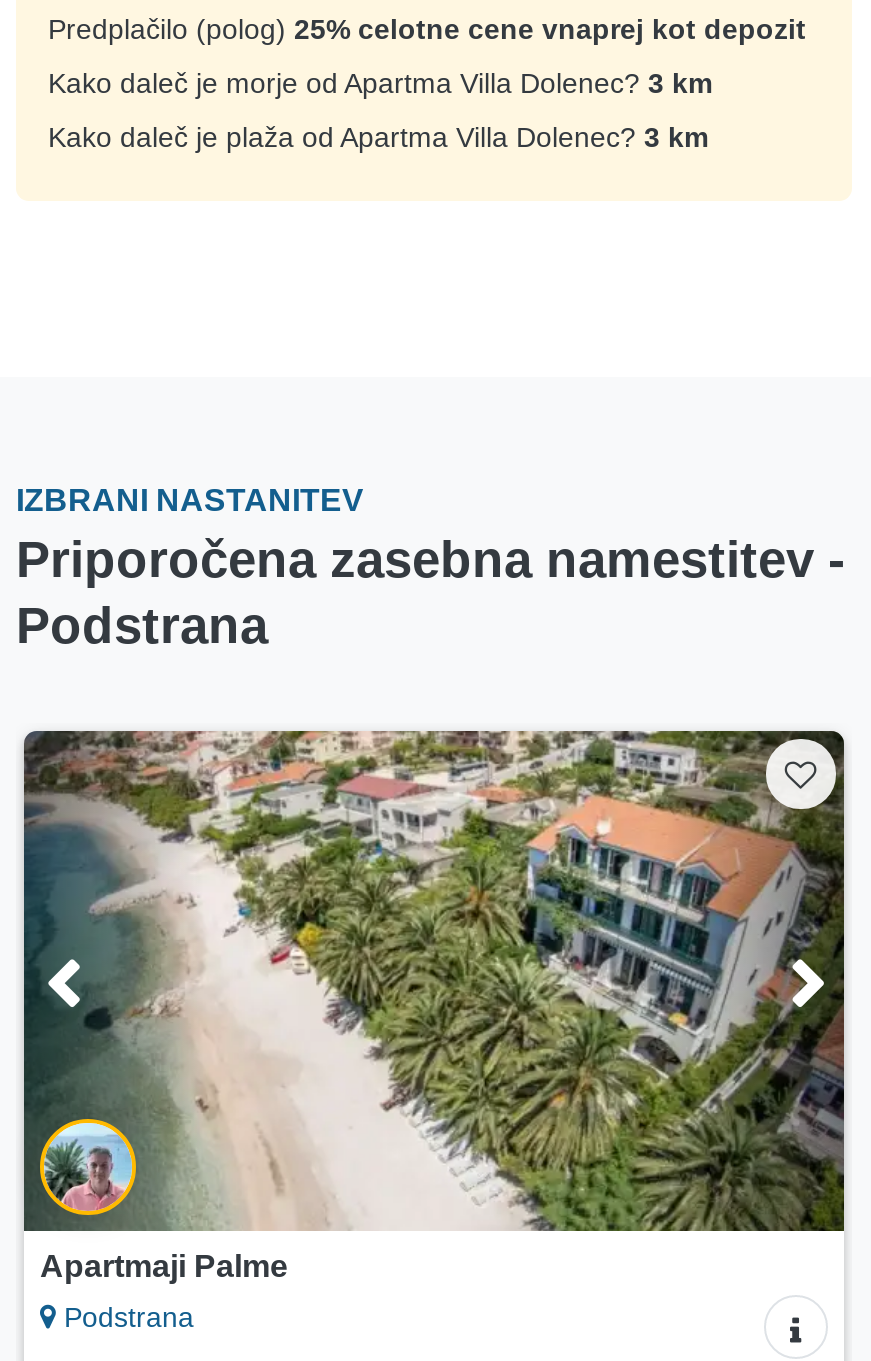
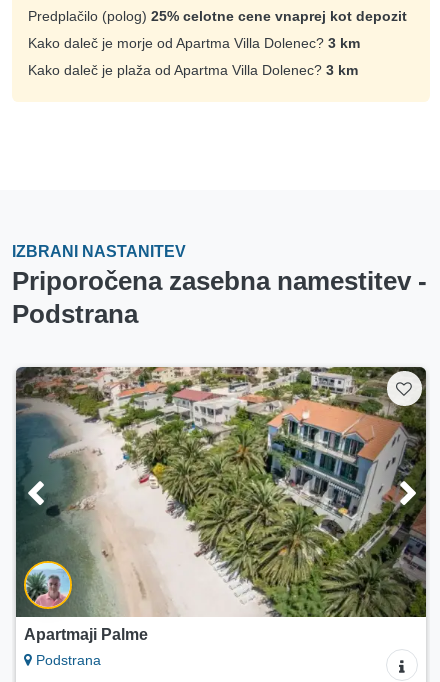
- Apartmaji Mia
+ Apartmaji Palme
